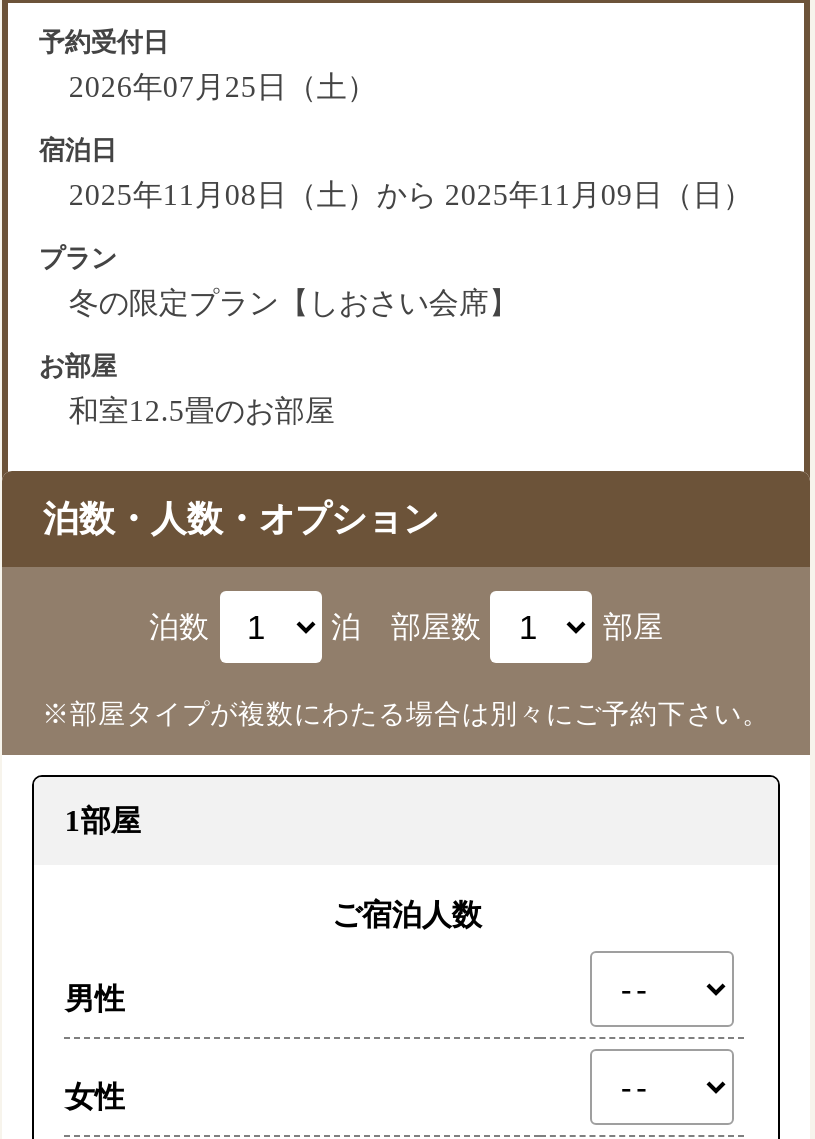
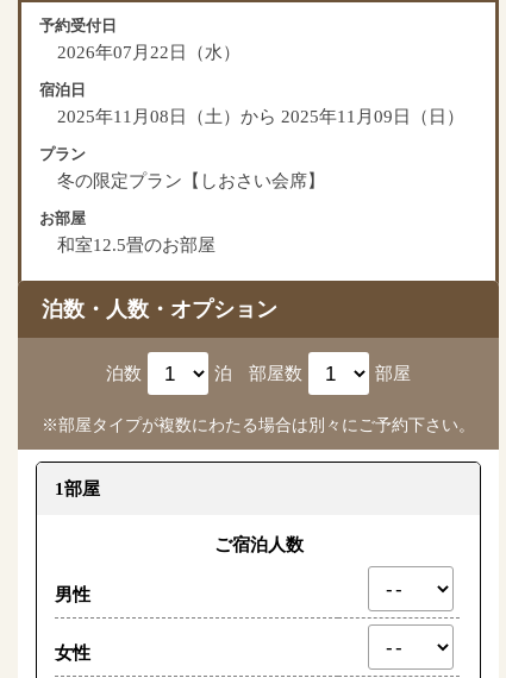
- 2026年07月25日（土）
+ 2026年07月22日（水）
